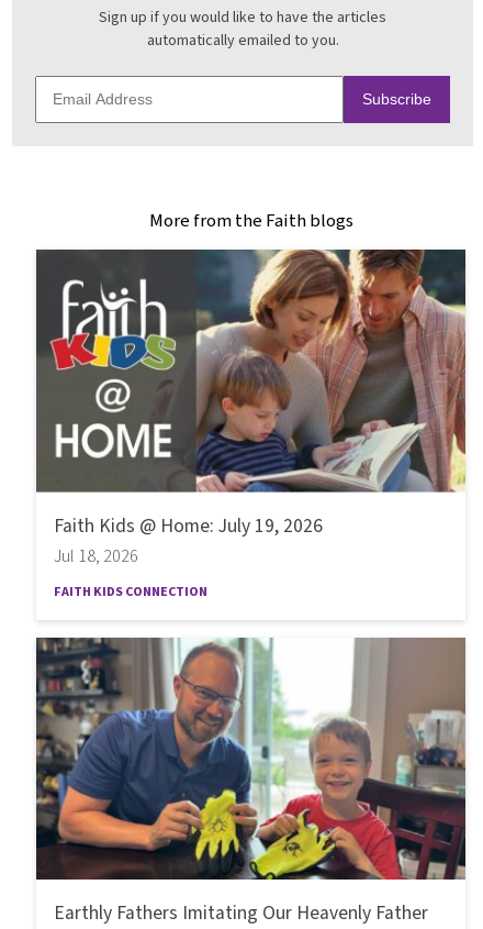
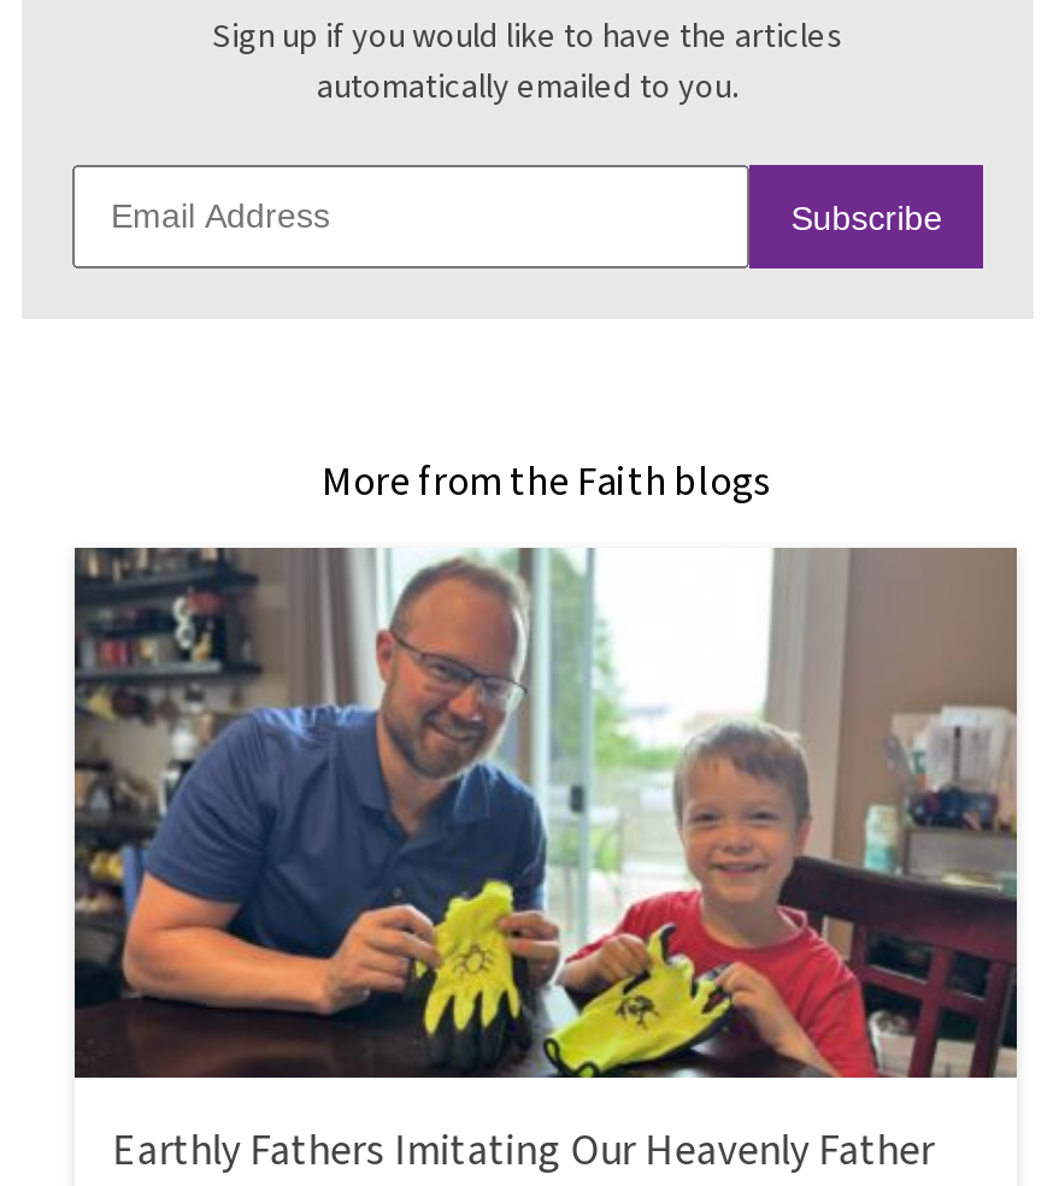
- [image]
- Faith Kids @ Home: July 19, 2026
- Jul 18, 2026
- FAITH KIDS CONNECTION
